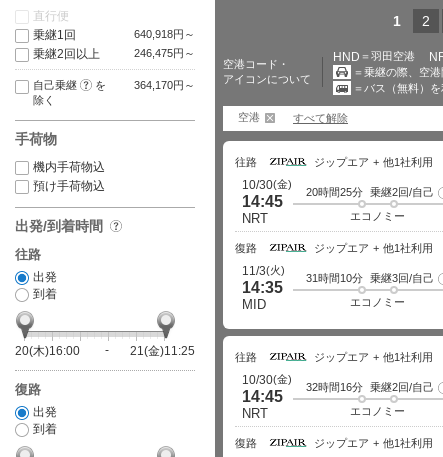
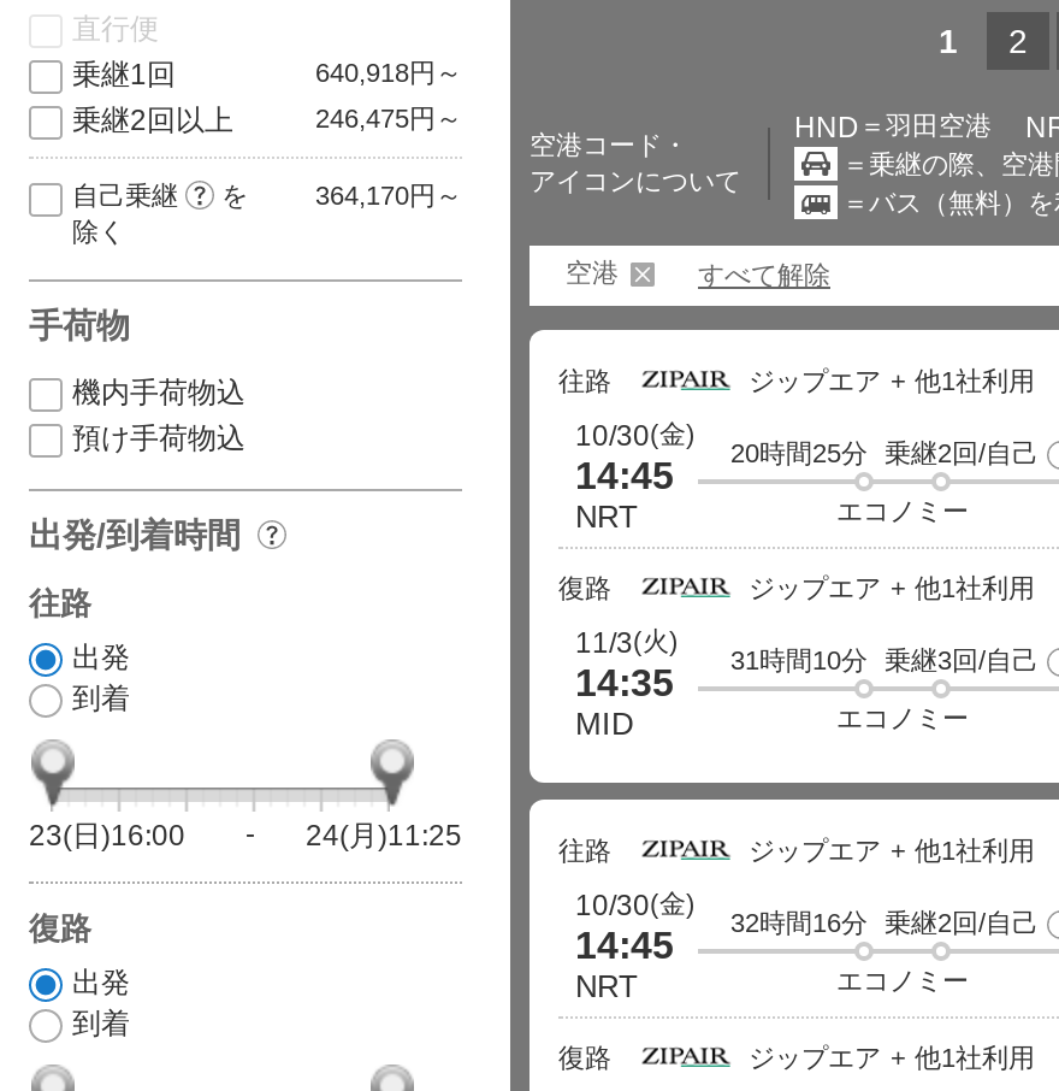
- 20(木)16:00
- 21(金)11:25
+ 23(日)16:00
+ 24(月)11:25
